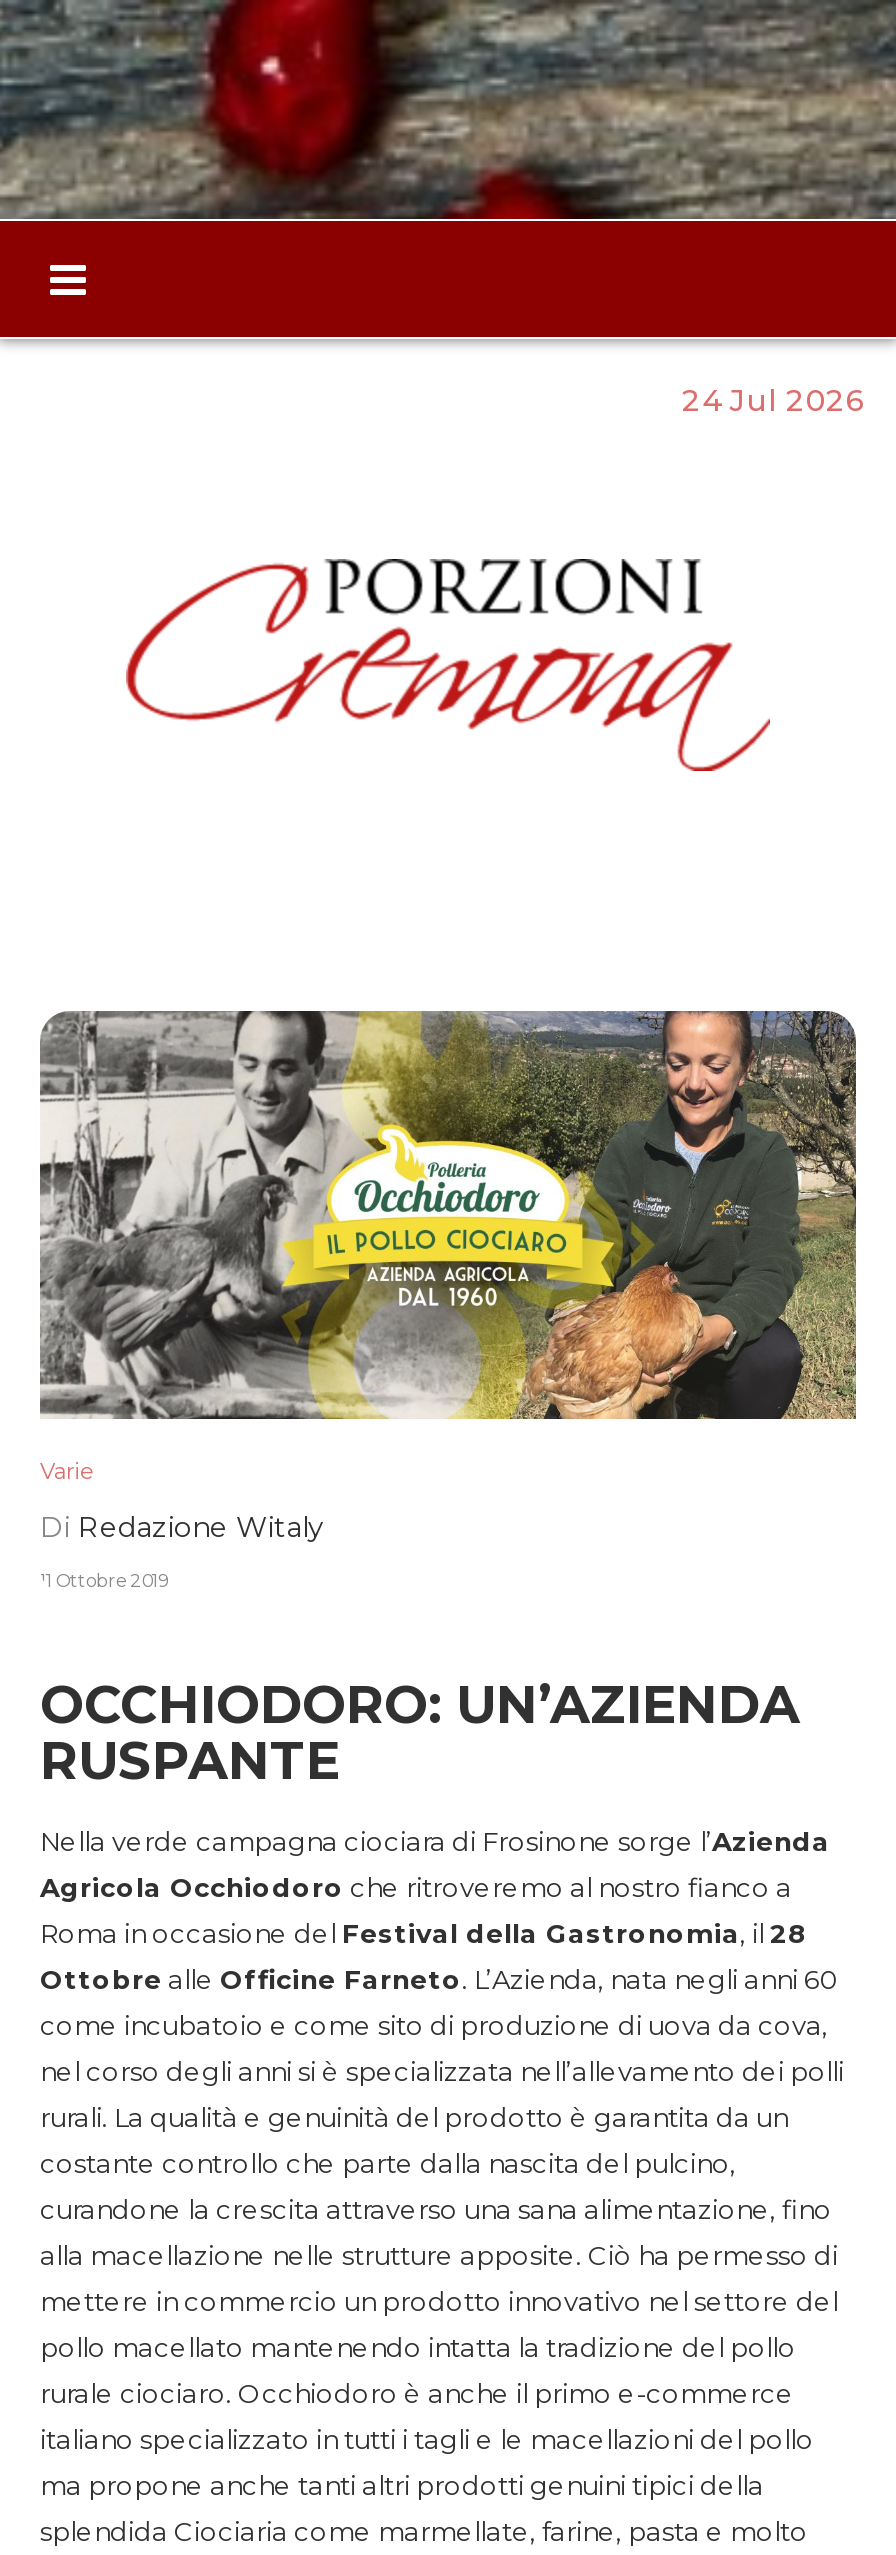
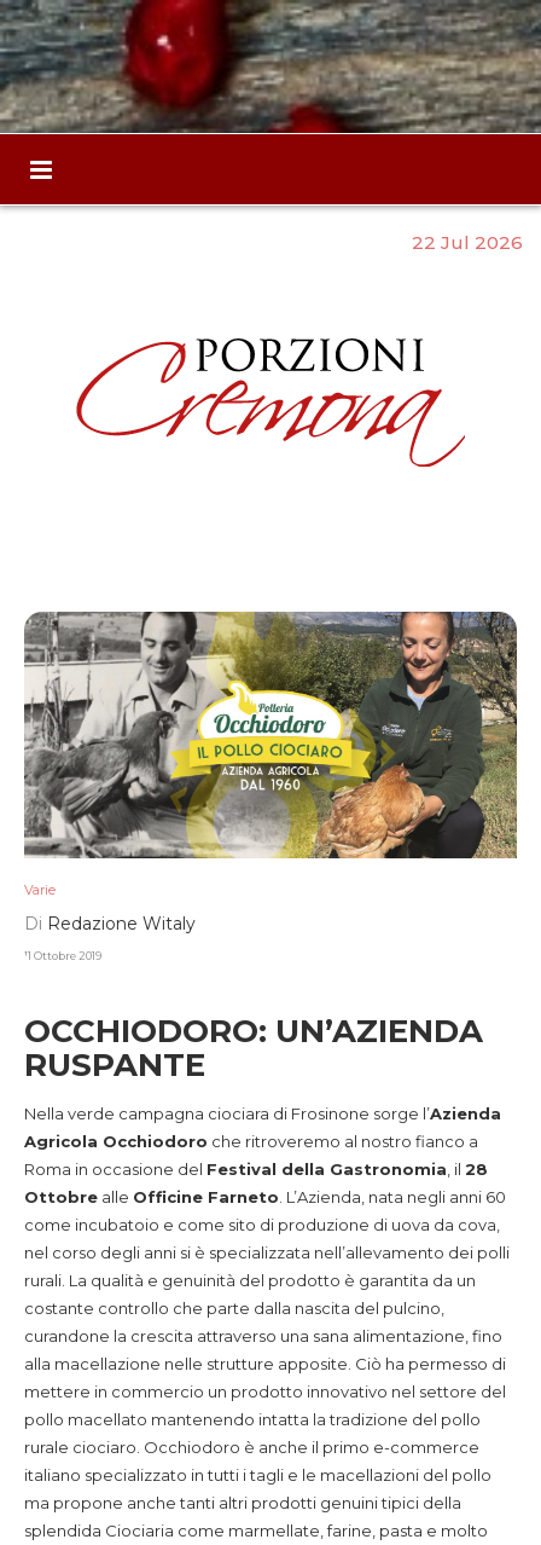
- 24 Jul 2026
+ 22 Jul 2026
